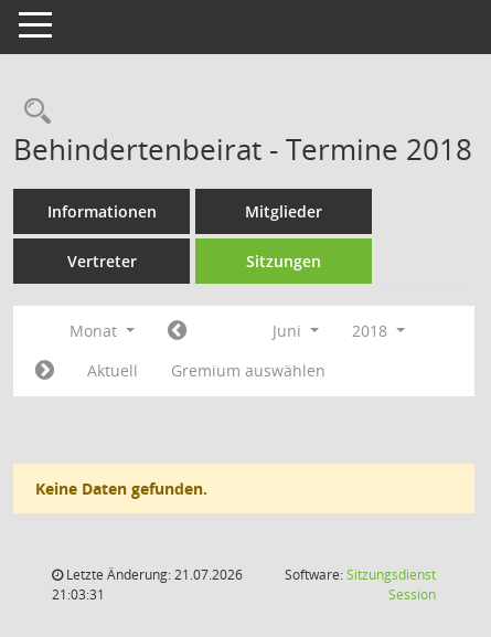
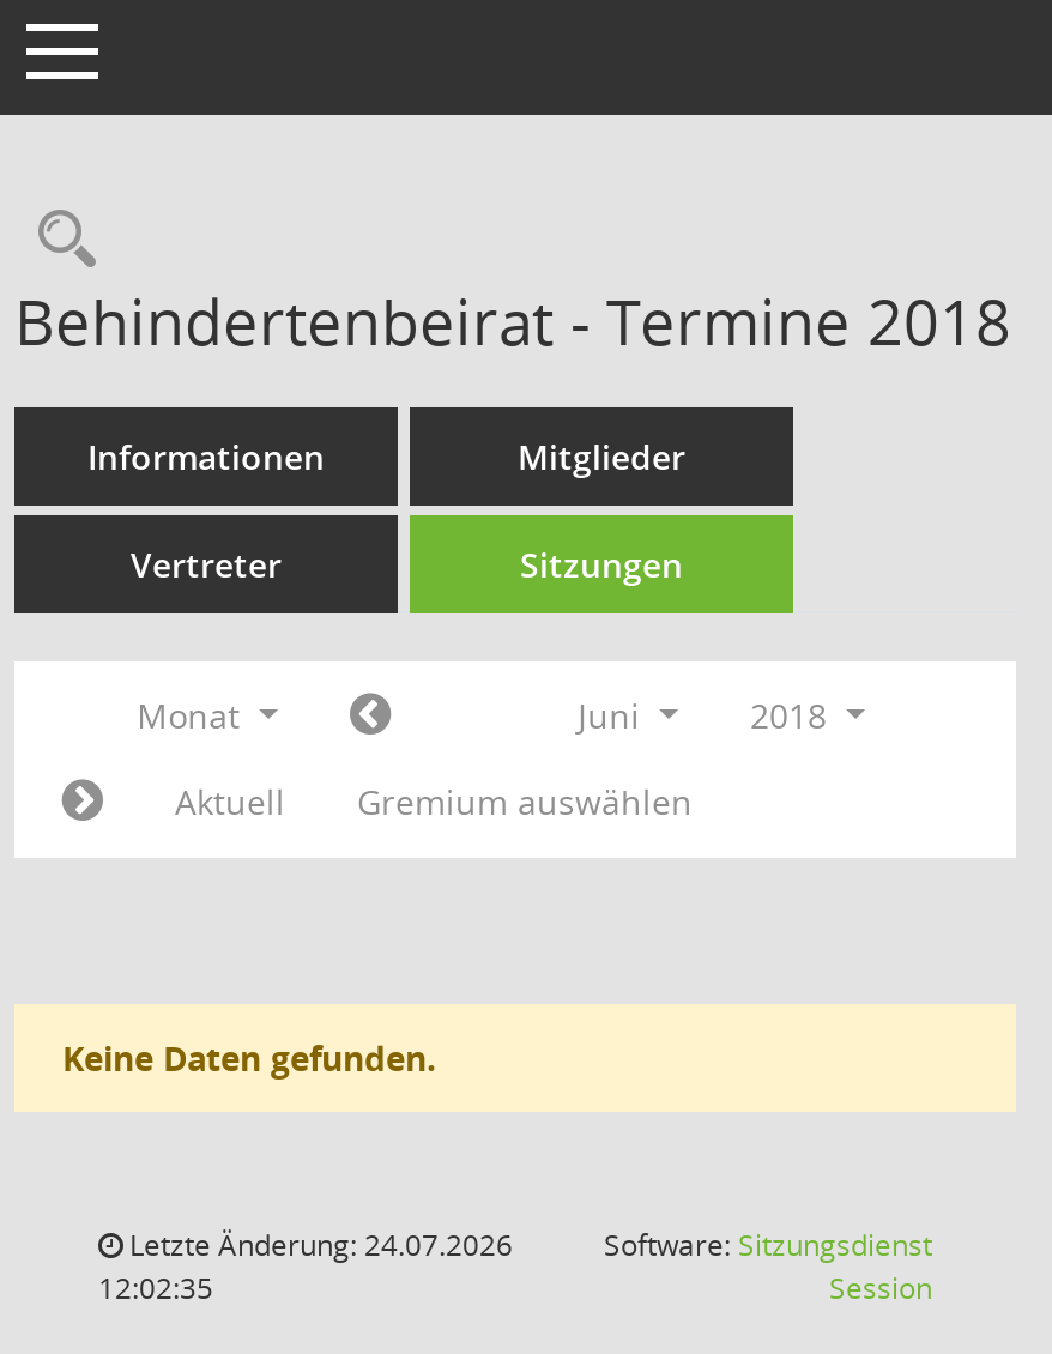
- Letzte Änderung: 21.07.2026
+ Letzte Änderung: 24.07.2026

- 21:03:31
+ 12:02:35
